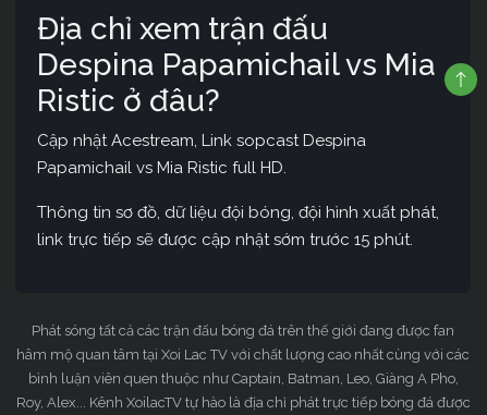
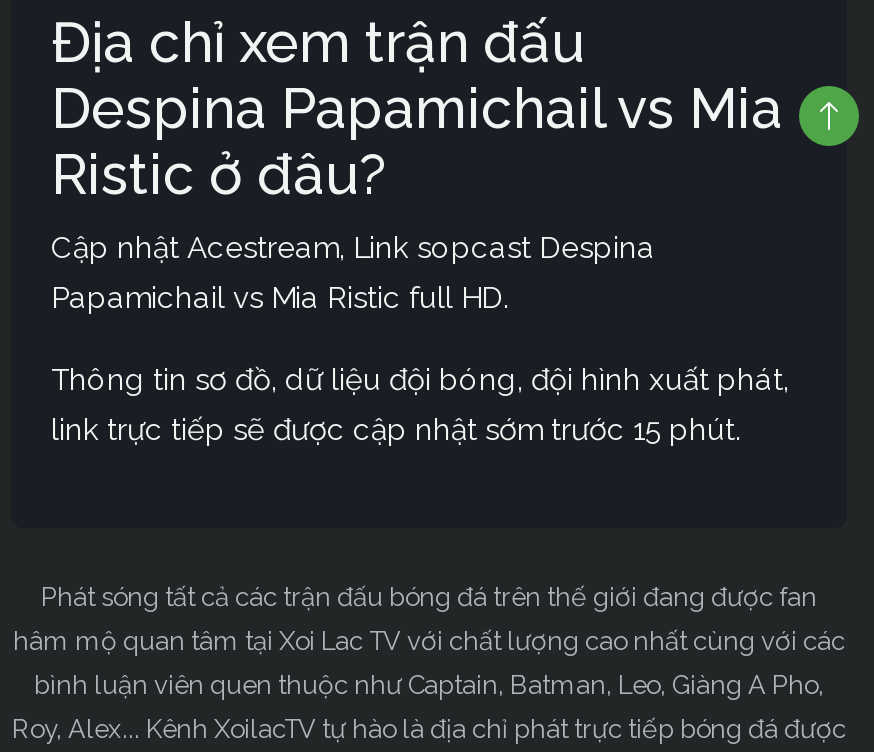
- [image]
+ [image]
